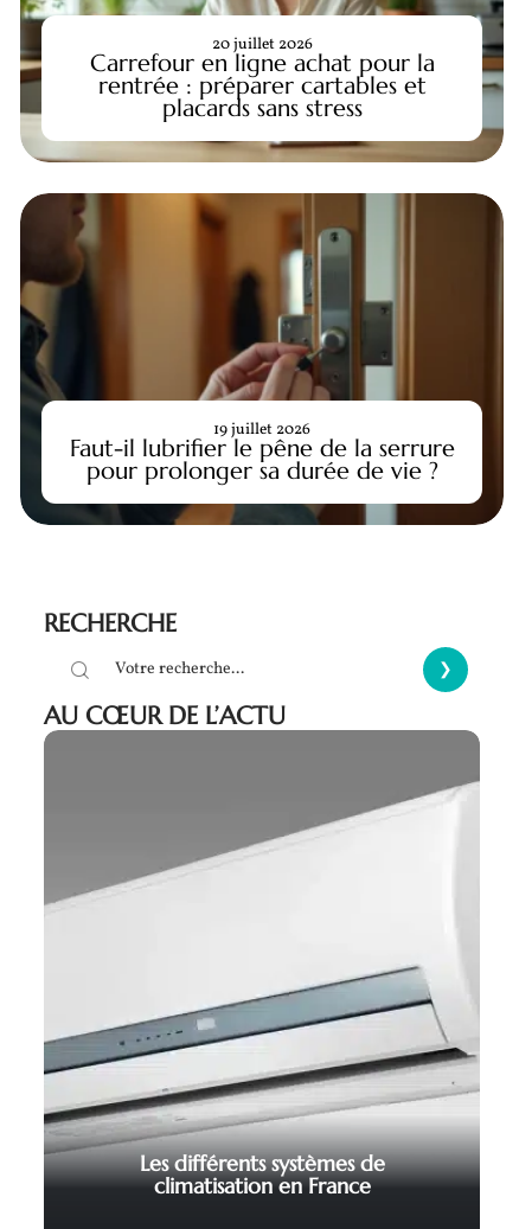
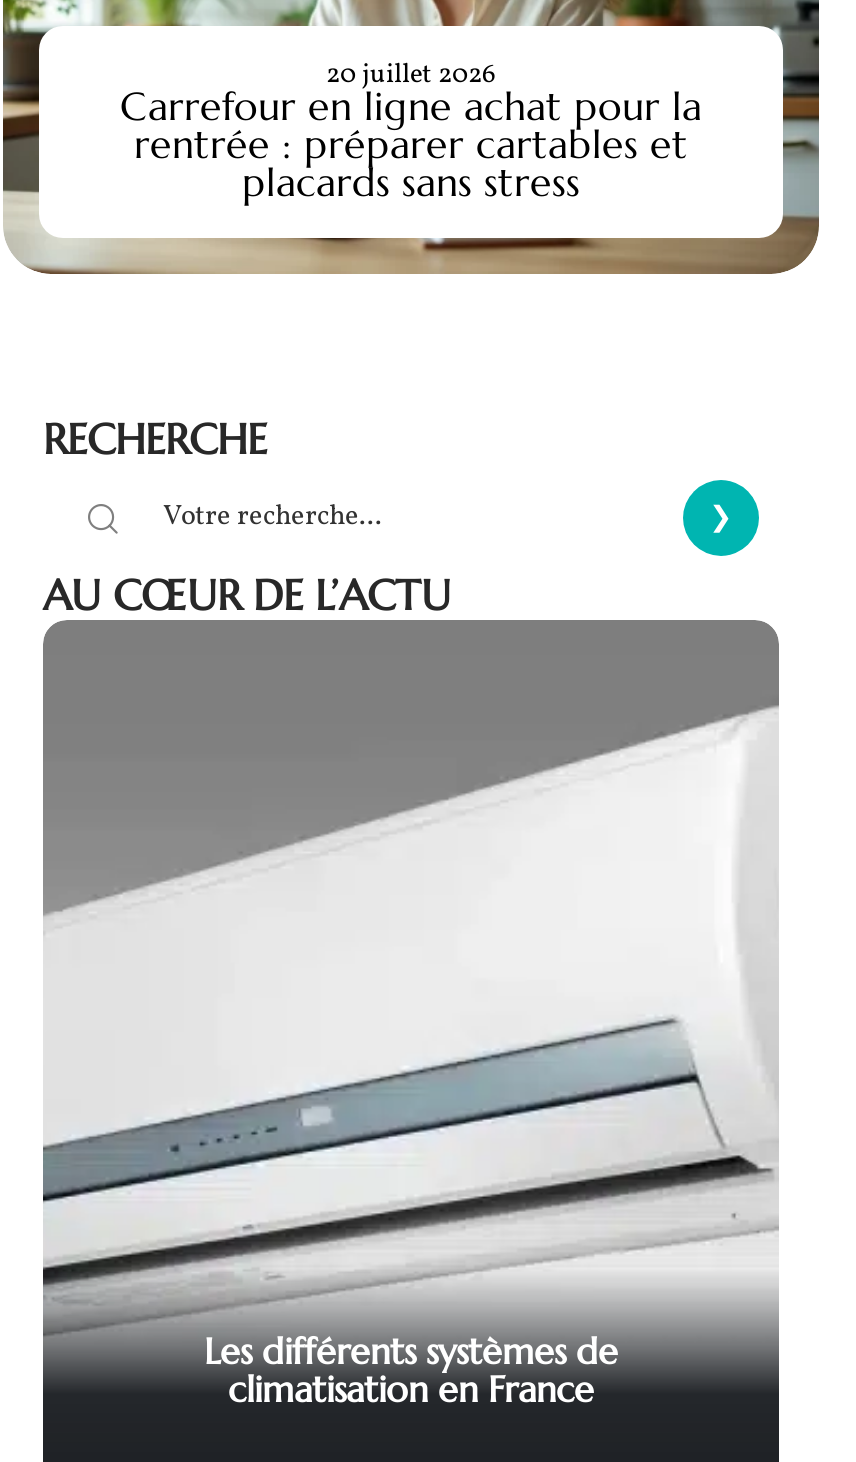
- [image]
- Faut-il lubrifier le pêne de la serrure
- pour prolonger sa durée de vie ?

- 19 juillet 2026
